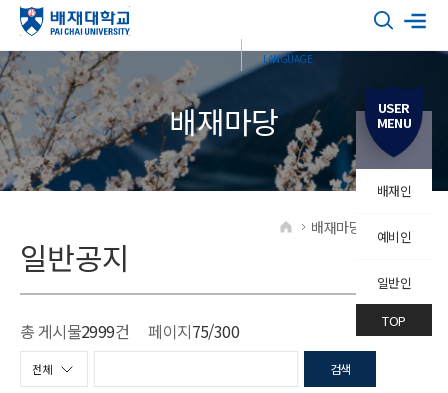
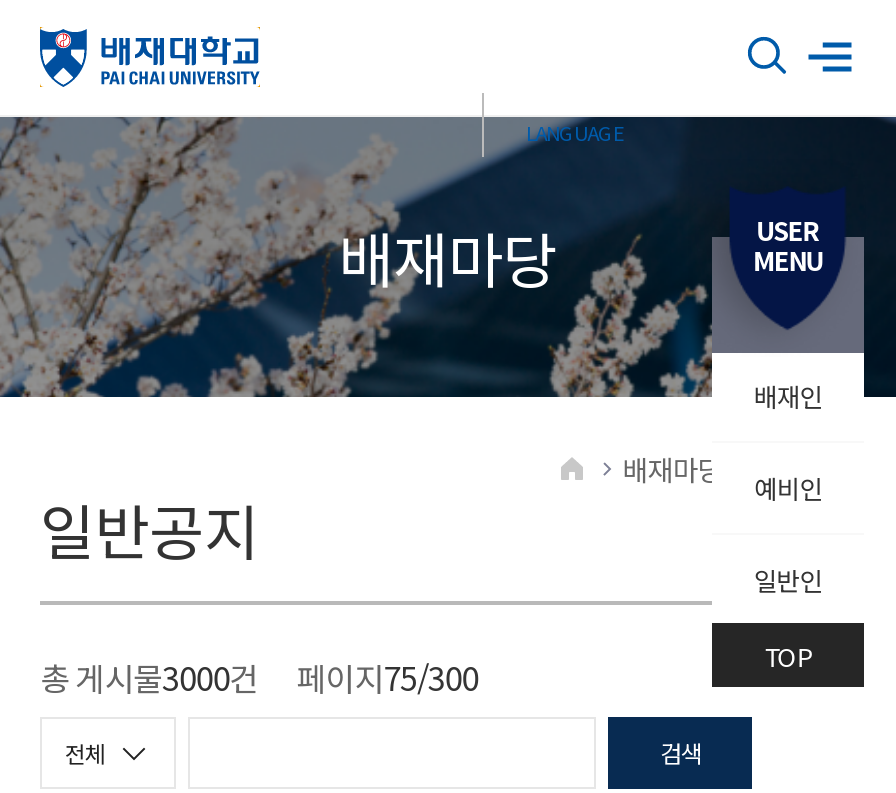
- 총 게시물2999건 페이지75/300
+ 총 게시물3000건 페이지75/300
